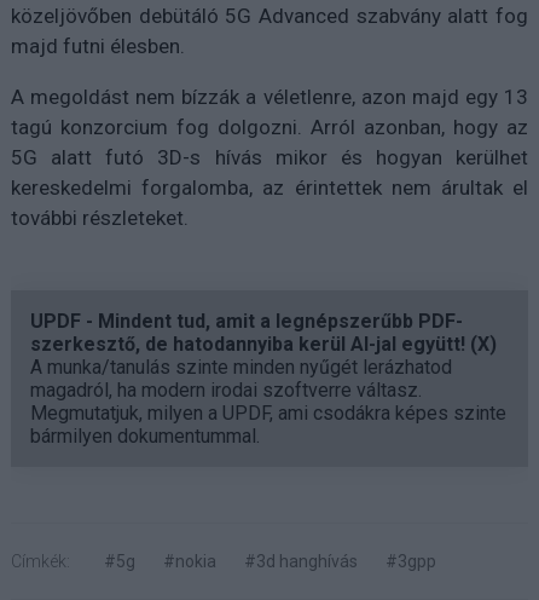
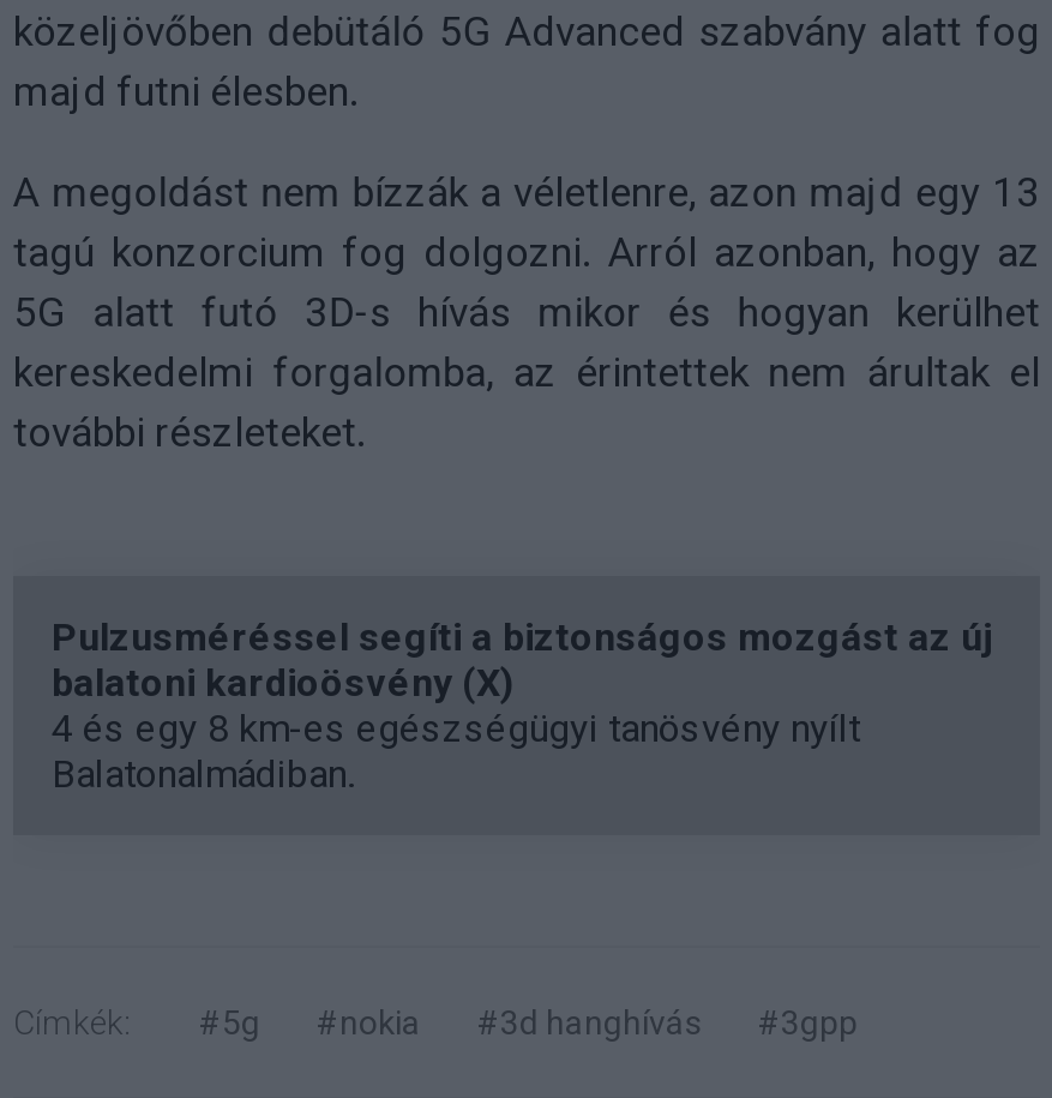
- UPDF - Mindent tud, amit a legnépszerűbb PDF-
- szerkesztő, de hatodannyiba kerül AI-jal együtt! (X)
- A munka/tanulás szinte minden nyűgét lerázhatod
- magadról, ha modern irodai szoftverre váltasz.
- Megmutatjuk, milyen a UPDF, ami csodákra képes szinte
- bármilyen dokumentummal.
+ Pulzusméréssel segíti a biztonságos mozgást az új
+ balatoni kardioösvény (X)
+ 4 és egy 8 km-es egészségügyi tanösvény nyílt
+ Balatonalmádiban.
